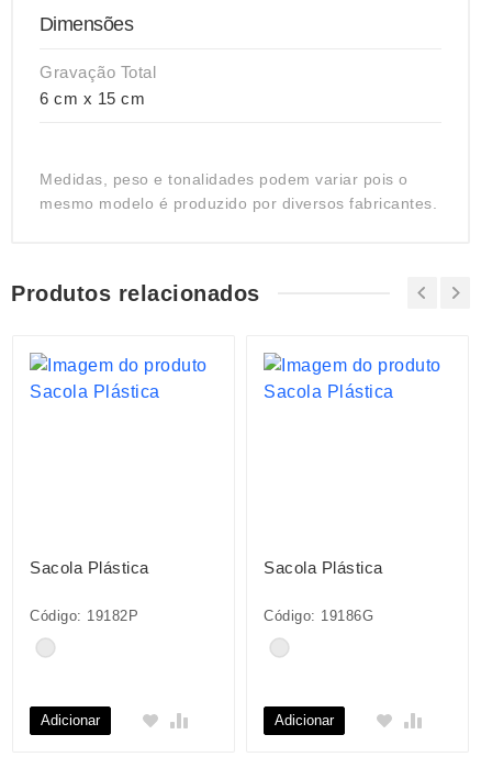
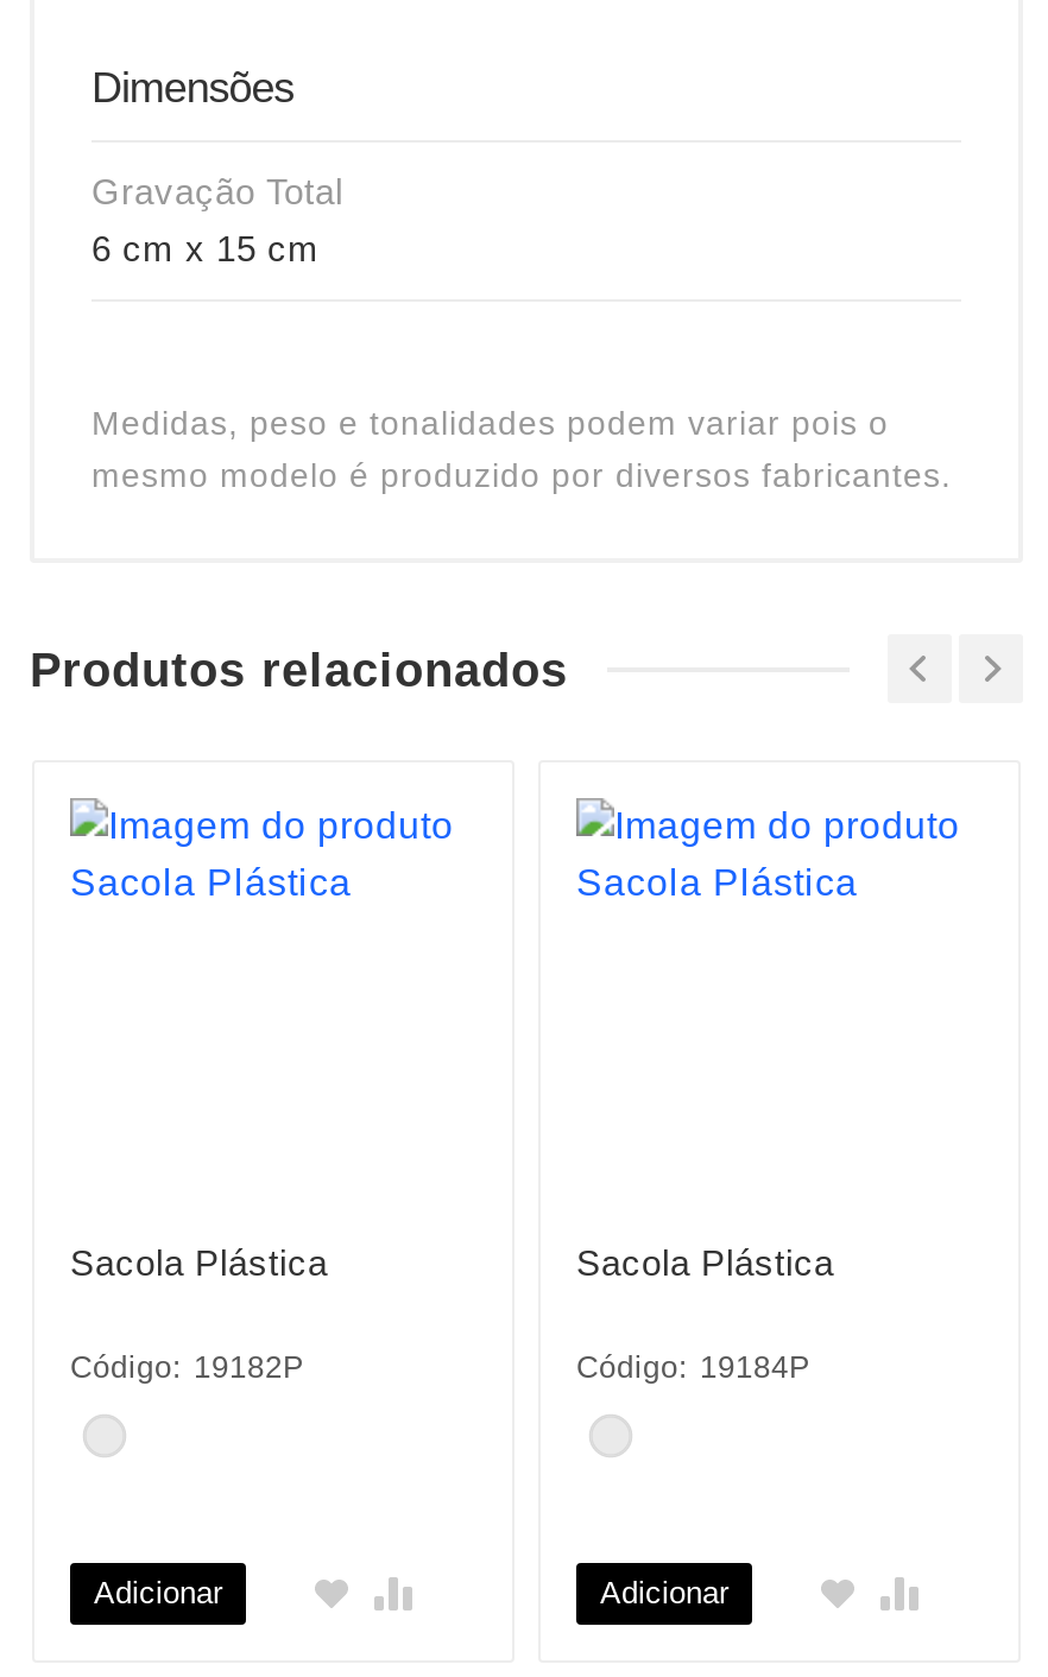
- Código: 19186G
+ Código: 19184P
